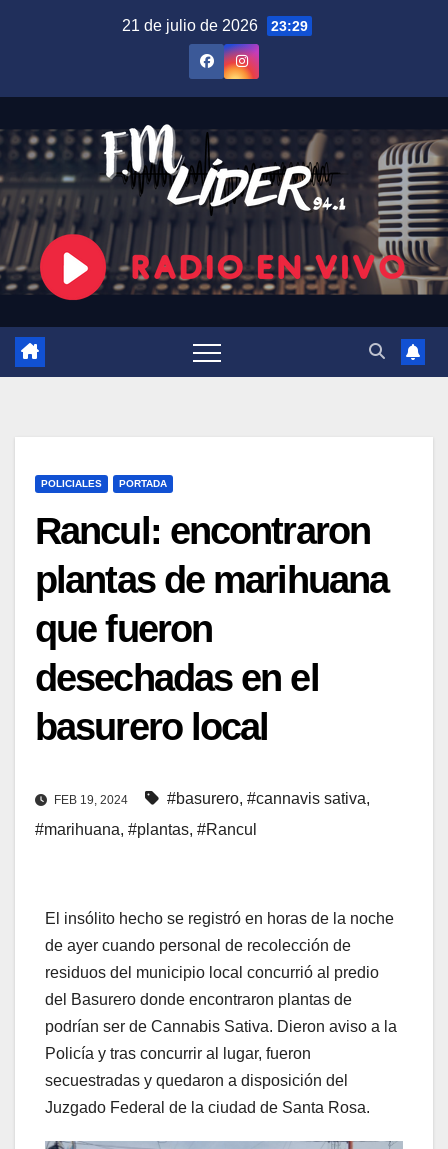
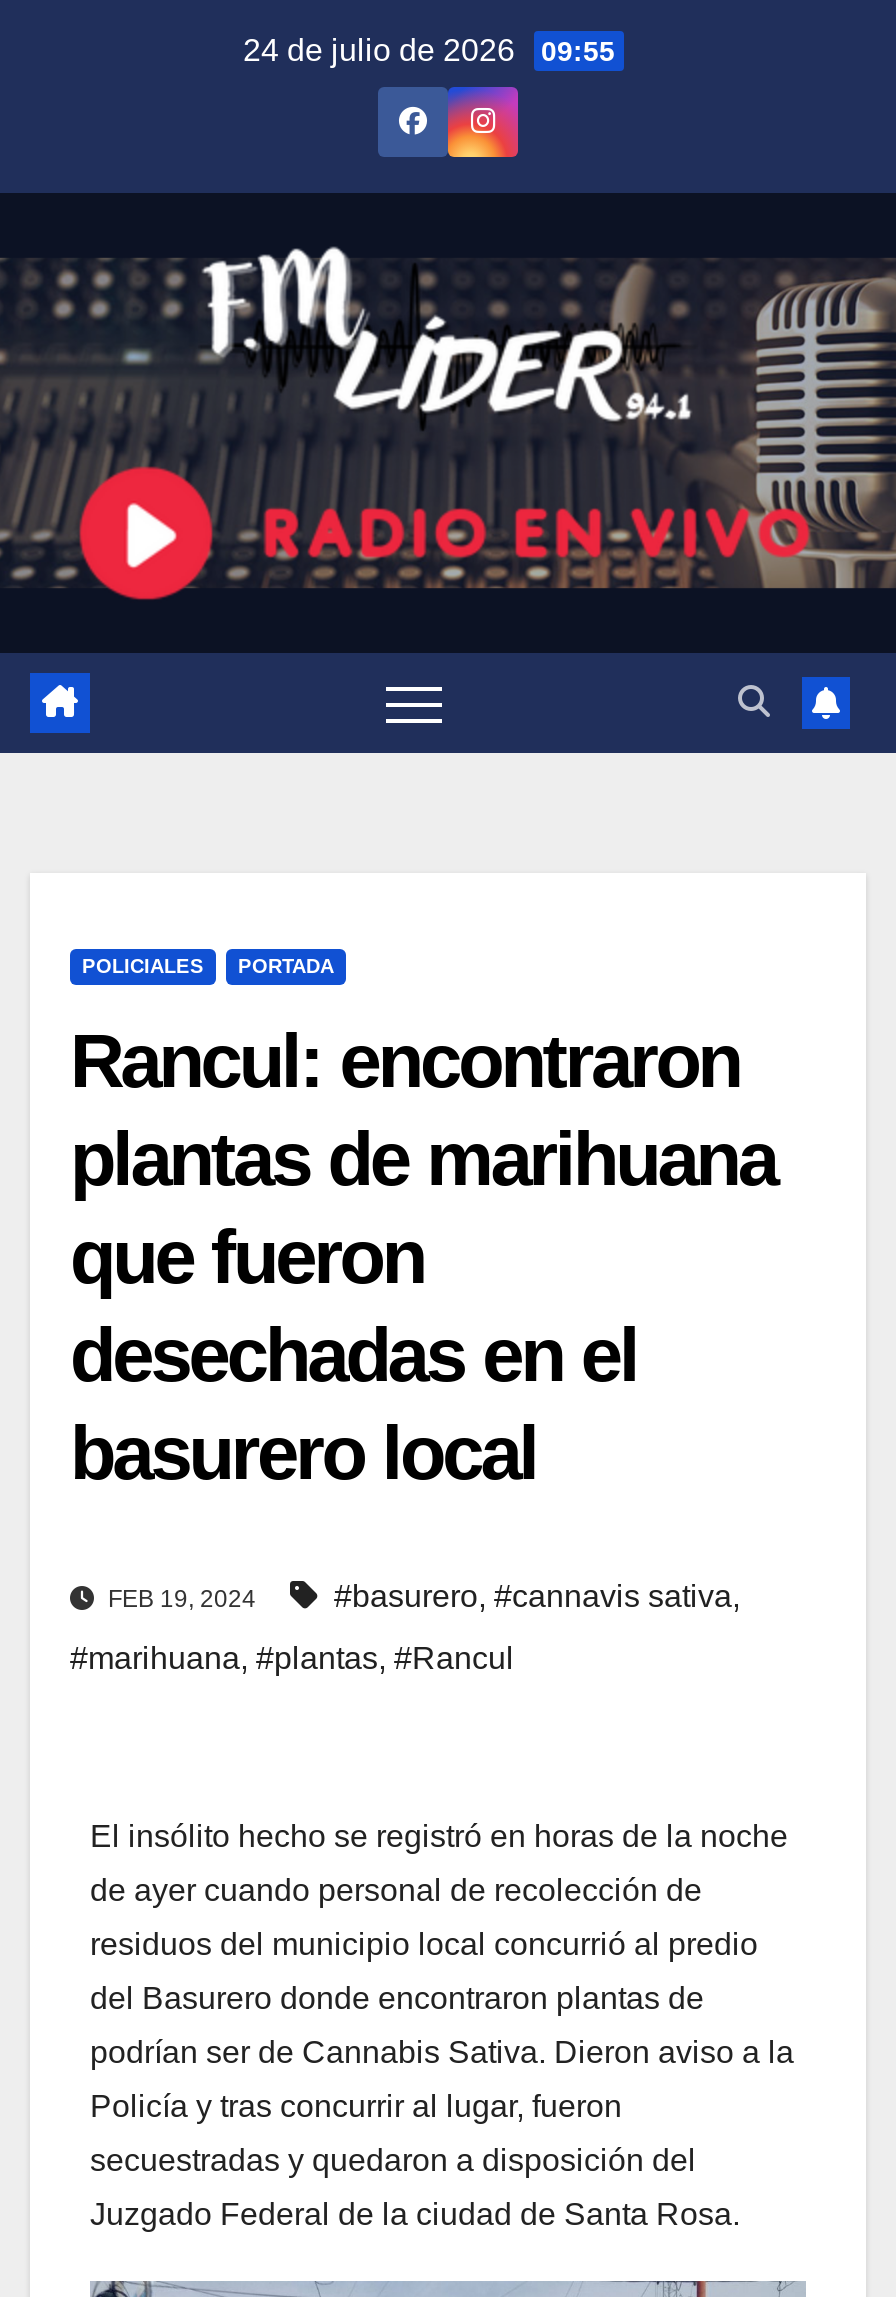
- 21 de julio de 2026 23:29
+ 24 de julio de 2026 09:55
